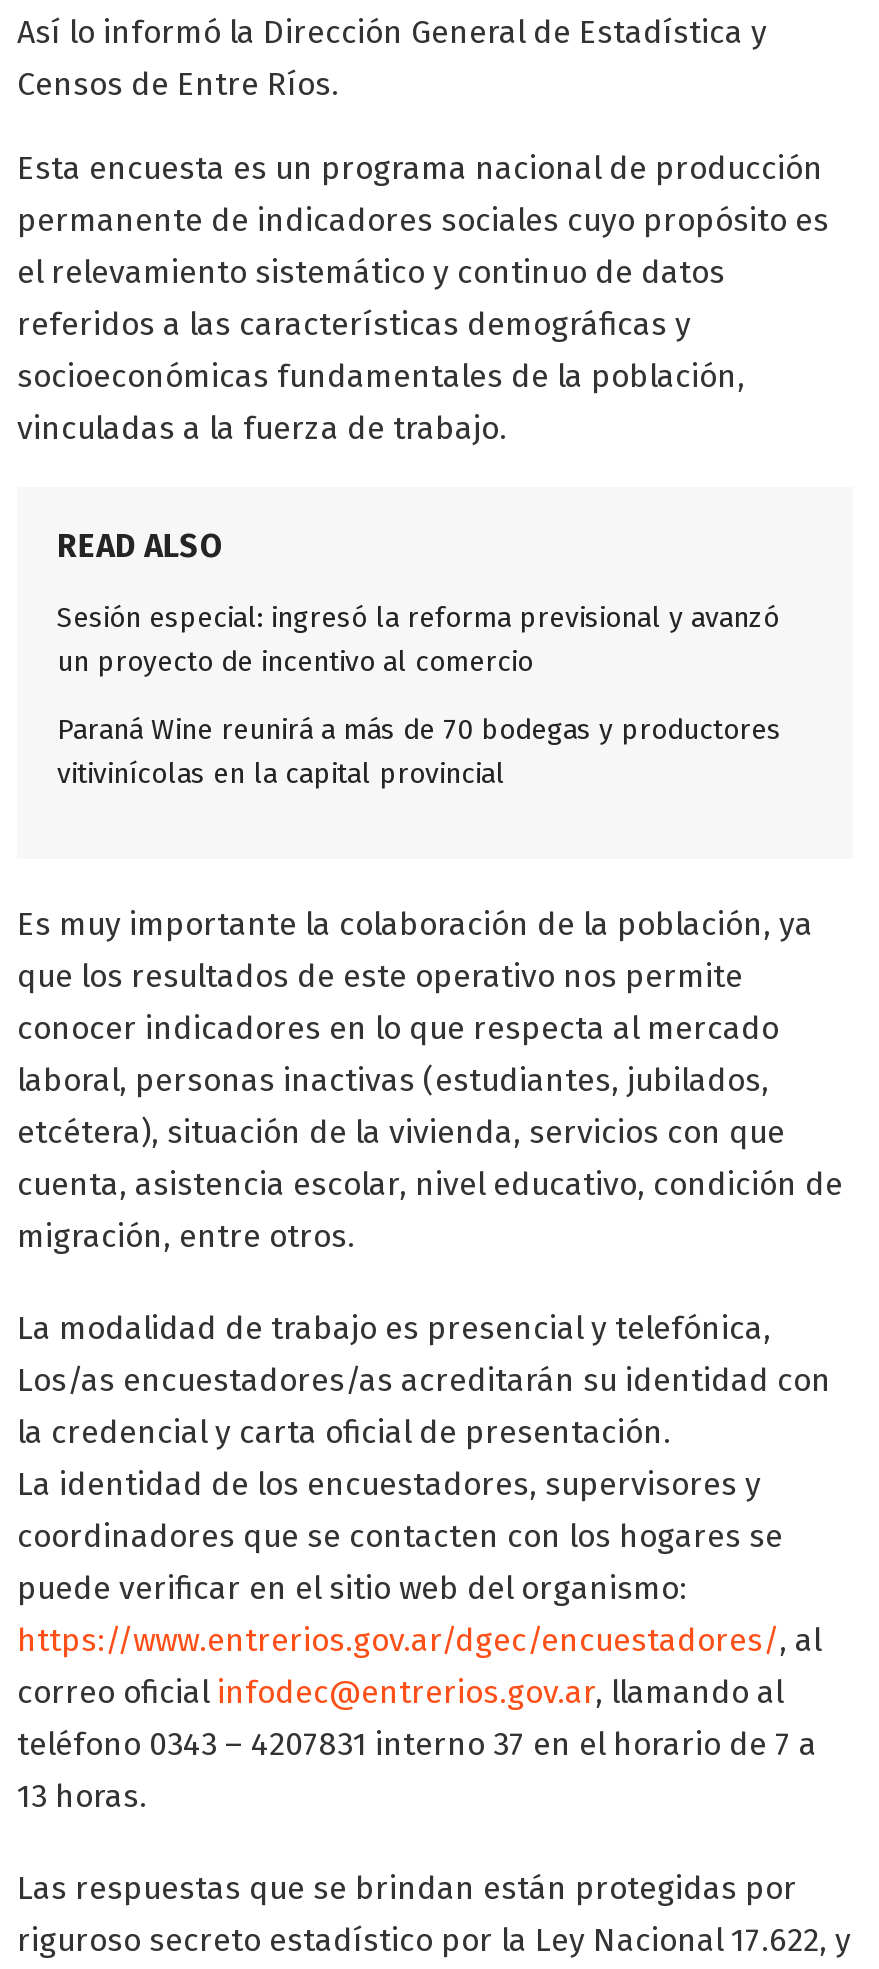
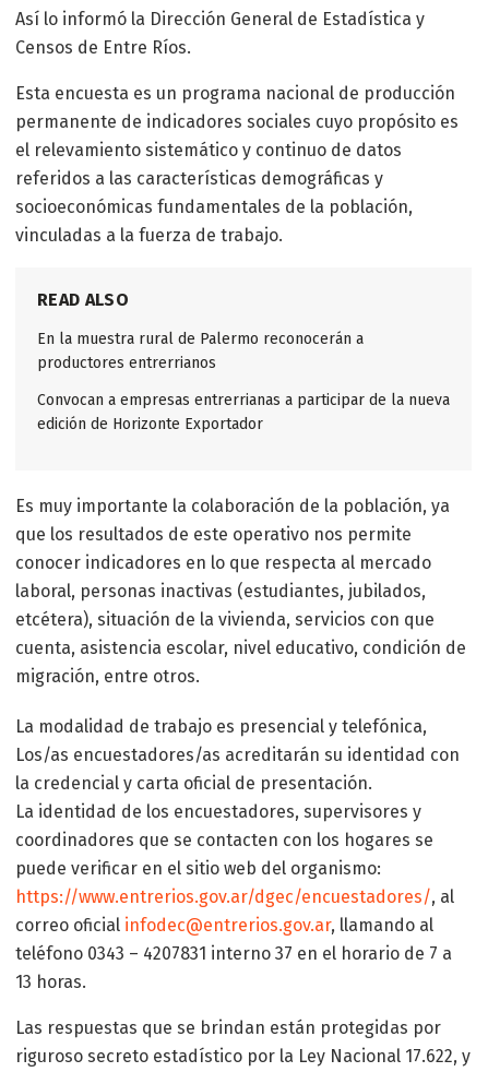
- Sesión especial: ingresó la reforma previsional y avanzó
- un proyecto de incentivo al comercio
+ En la muestra rural de Palermo reconocerán a
+ productores entrerrianos

- Paraná Wine reunirá a más de 70 bodegas y productores
- vitivinícolas en la capital provincial
+ Convocan a empresas entrerrianas a participar de la nueva
+ edición de Horizonte Exportador
